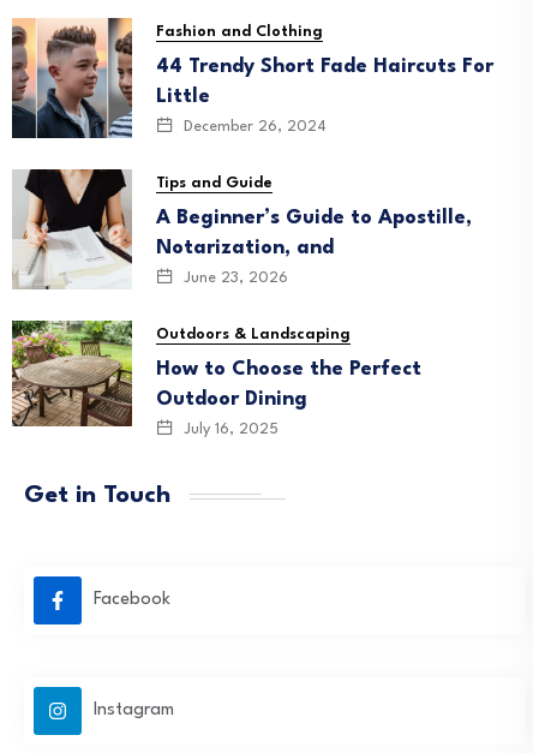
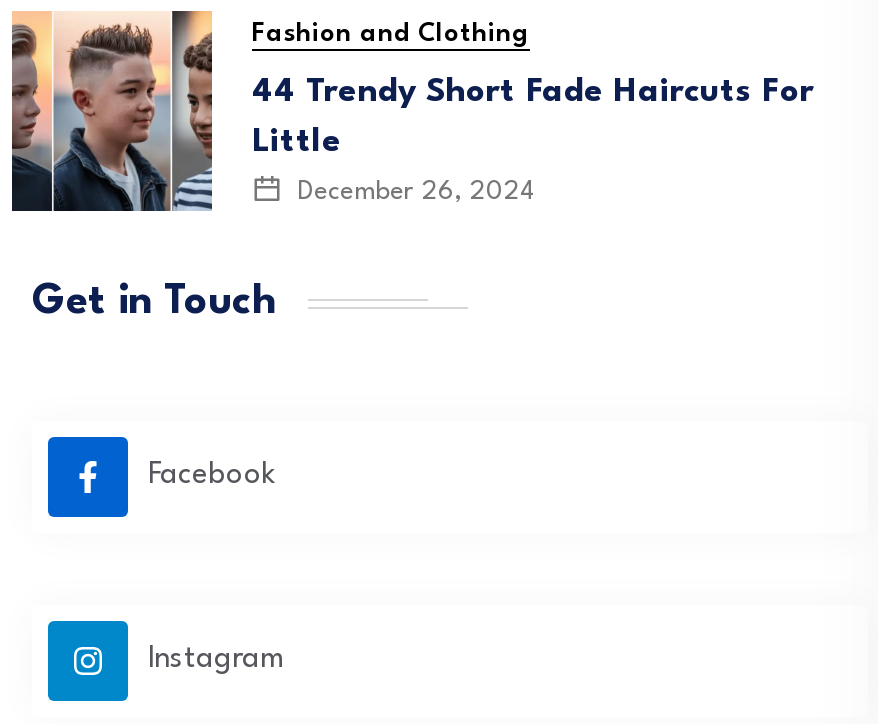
- [image]
- Tips and Guide
- A Beginner’s Guide to Apostille,
- Notarization, and
- June 23, 2026

- [image]
- Outdoors & Landscaping
- How to Choose the Perfect
- Outdoor Dining
- July 16, 2025
